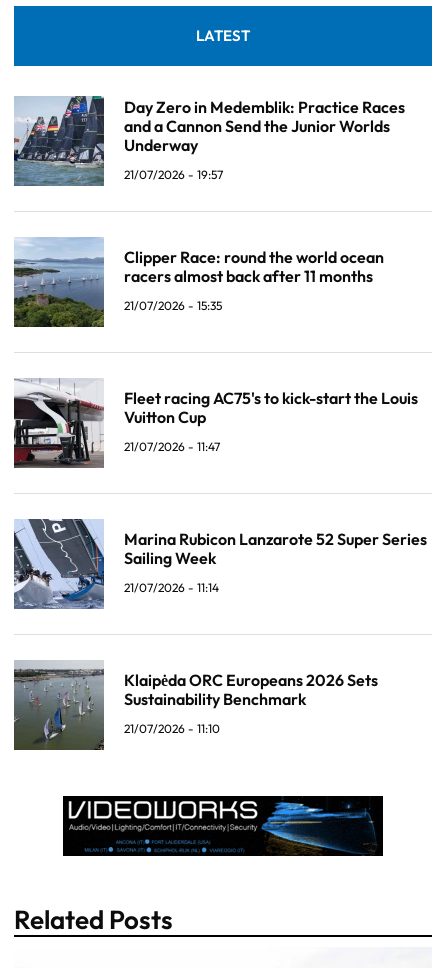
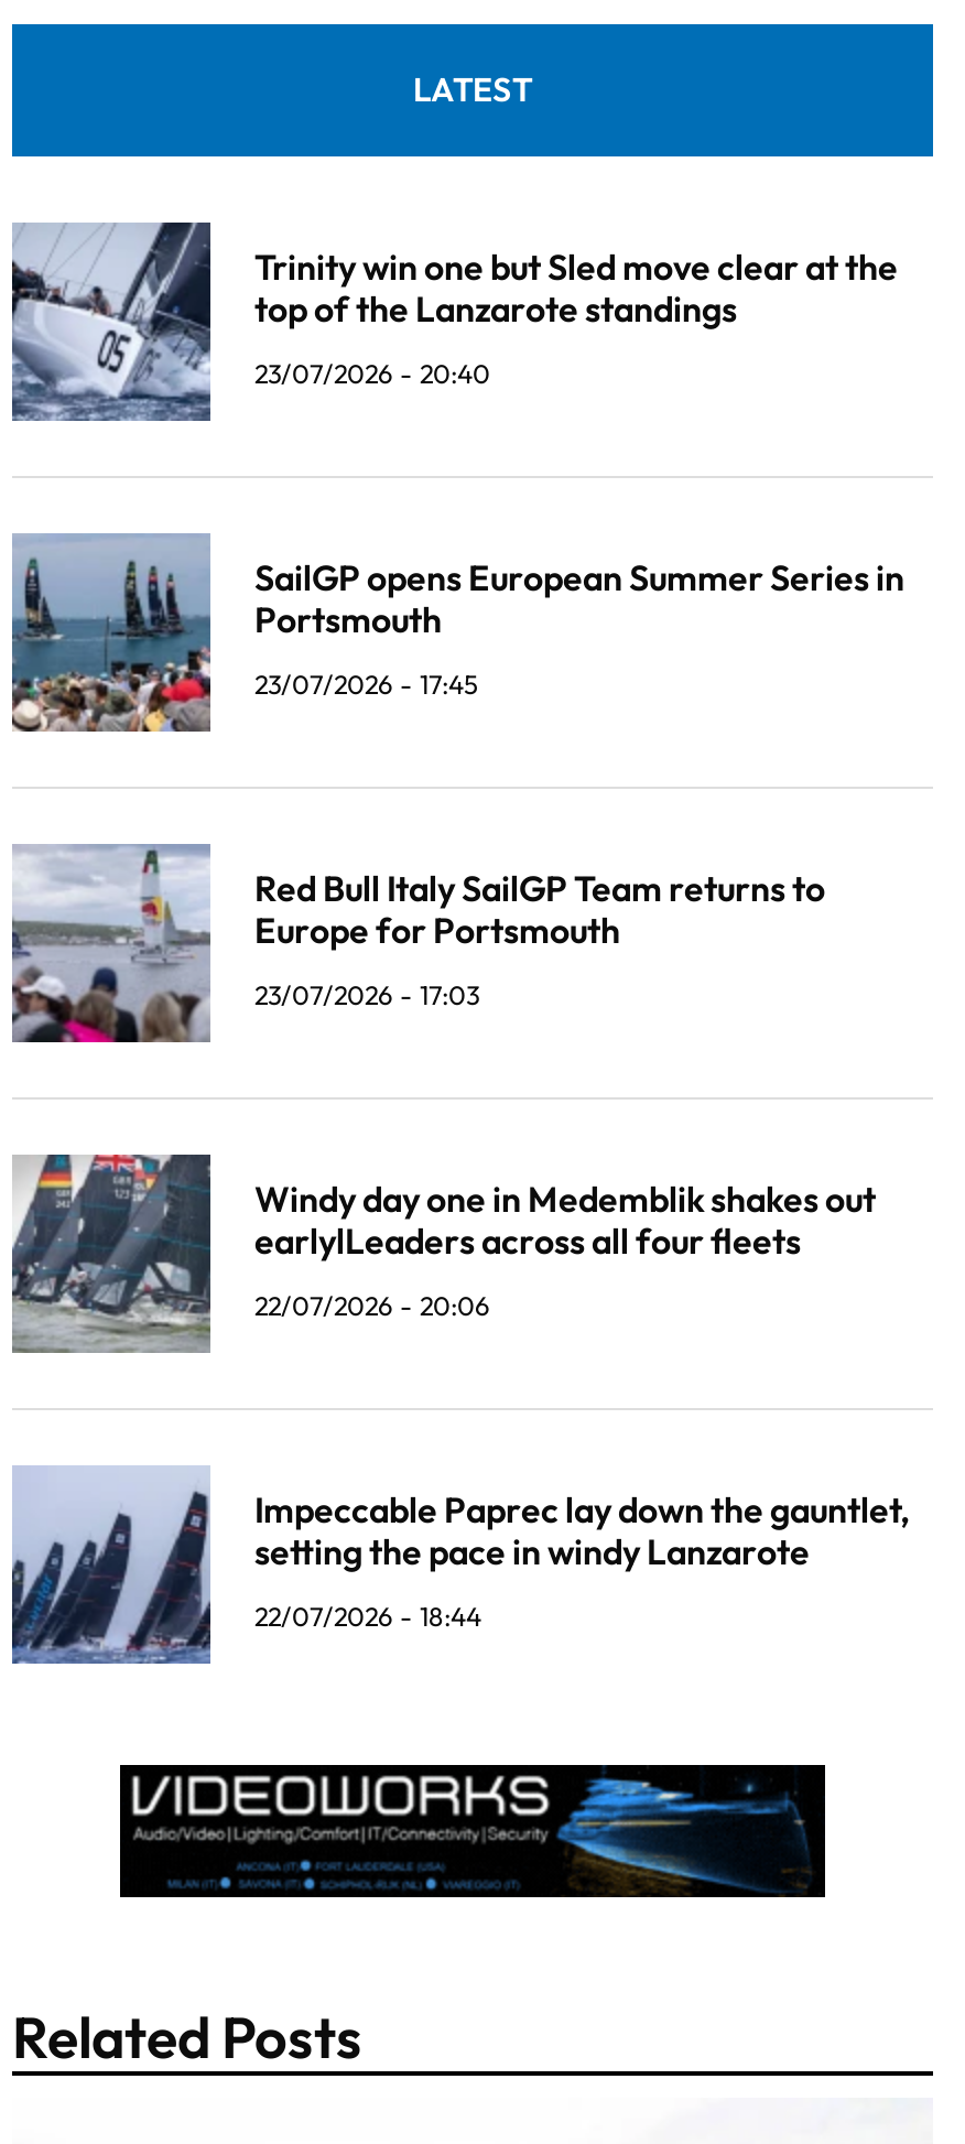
- [image]
- Day Zero in Medemblik: Practice Races
- and a Cannon Send the Junior Worlds
- Underway
+ [image]
+ Trinity win one but Sled move clear at the
+ top of the Lanzarote standings

- 21/07/2026 - 19:57
+ 23/07/2026 - 20:40

- [image]
- Clipper Race: round the world ocean
- racers almost back after 11 months
+ [image]
+ SailGP opens European Summer Series in
+ Portsmouth

- 21/07/2026 - 15:35
+ 23/07/2026 - 17:45

- [image]
- Fleet racing AC75's to kick-start the Louis
- Vuitton Cup
+ [image]
+ Red Bull Italy SailGP Team returns to
+ Europe for Portsmouth

- 21/07/2026 - 11:47
+ 23/07/2026 - 17:03

- [image]
- Marina Rubicon Lanzarote 52 Super Series
- Sailing Week
+ [image]
+ Windy day one in Medemblik shakes out
+ earlylLeaders across all four fleets

- 21/07/2026 - 11:14
+ 22/07/2026 - 20:06

- [image]
- Klaipėda ORC Europeans 2026 Sets
- Sustainability Benchmark
+ [image]
+ Impeccable Paprec lay down the gauntlet,
+ setting the pace in windy Lanzarote

- 21/07/2026 - 11:10
+ 22/07/2026 - 18:44
